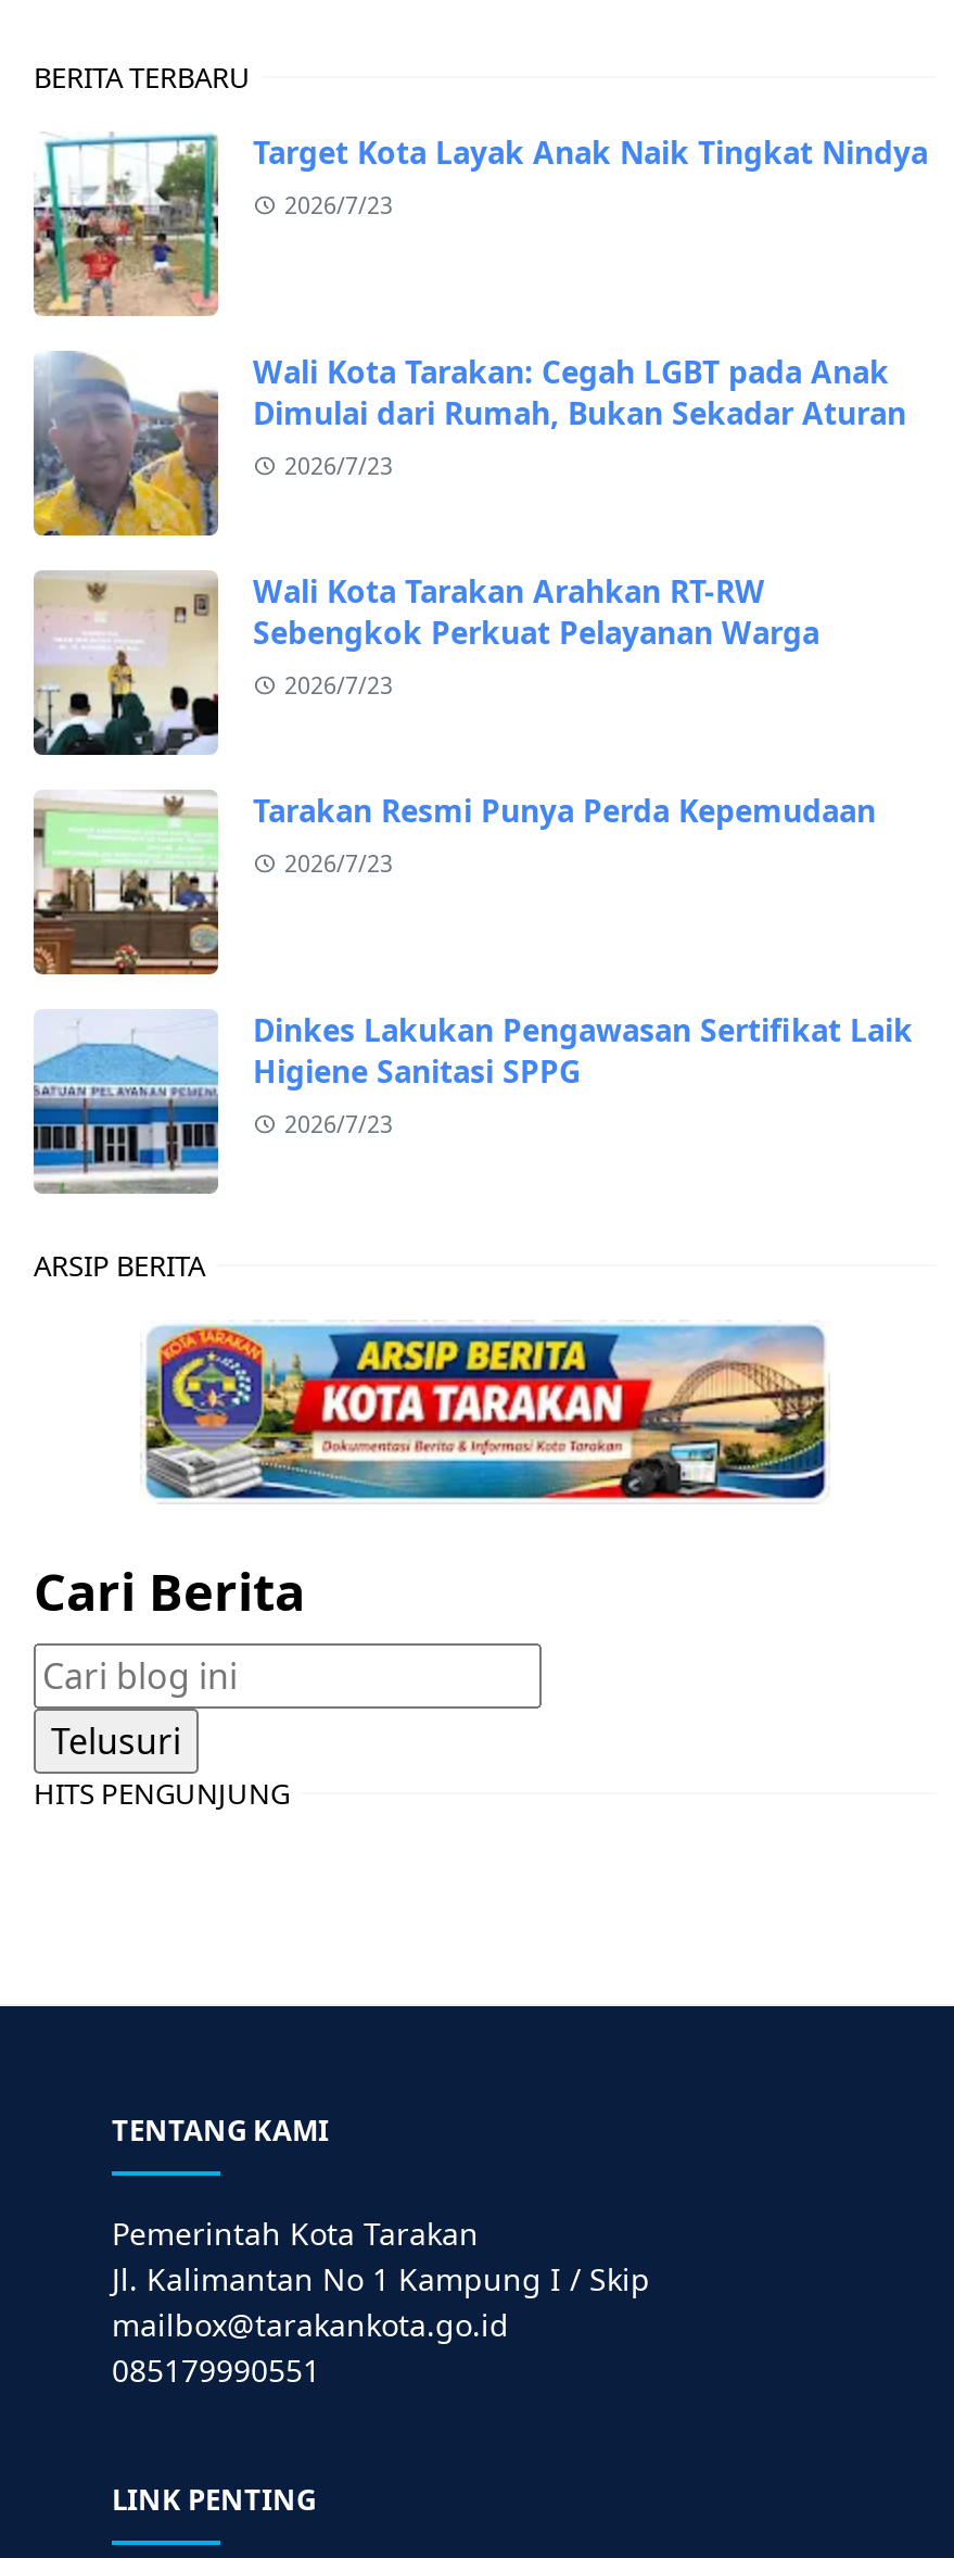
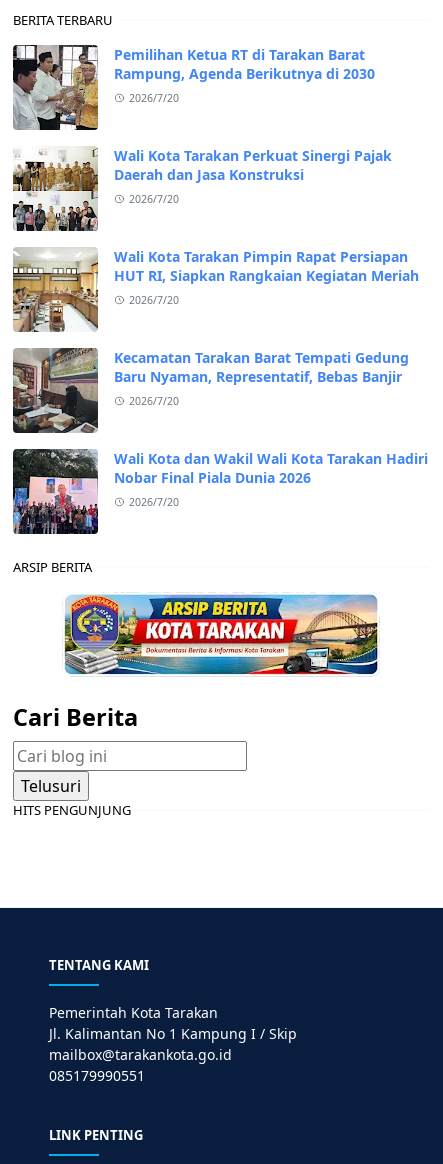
- [image]
- Target Kota Layak Anak Naik Tingkat Nindya
- 2026/7/23
+ [image]
+ Pemilihan Ketua RT di Tarakan Barat
+ Rampung, Agenda Berikutnya di 2030
+ 2026/7/20

- [image]
- Wali Kota Tarakan: Cegah LGBT pada Anak
- Dimulai dari Rumah, Bukan Sekadar Aturan
- 2026/7/23
+ [image]
+ Wali Kota Tarakan Perkuat Sinergi Pajak
+ Daerah dan Jasa Konstruksi
+ 2026/7/20

- [image]
- Wali Kota Tarakan Arahkan RT-RW
- Sebengkok Perkuat Pelayanan Warga
- 2026/7/23
+ [image]
+ Wali Kota Tarakan Pimpin Rapat Persiapan
+ HUT RI, Siapkan Rangkaian Kegiatan Meriah
+ 2026/7/20

- [image]
- Tarakan Resmi Punya Perda Kepemudaan
- 2026/7/23
+ [image]
+ Kecamatan Tarakan Barat Tempati Gedung
+ Baru Nyaman, Representatif, Bebas Banjir
+ 2026/7/20

- [image]
- Dinkes Lakukan Pengawasan Sertifikat Laik
- Higiene Sanitasi SPPG
- 2026/7/23
+ [image]
+ Wali Kota dan Wakil Wali Kota Tarakan Hadiri
+ Nobar Final Piala Dunia 2026
+ 2026/7/20
